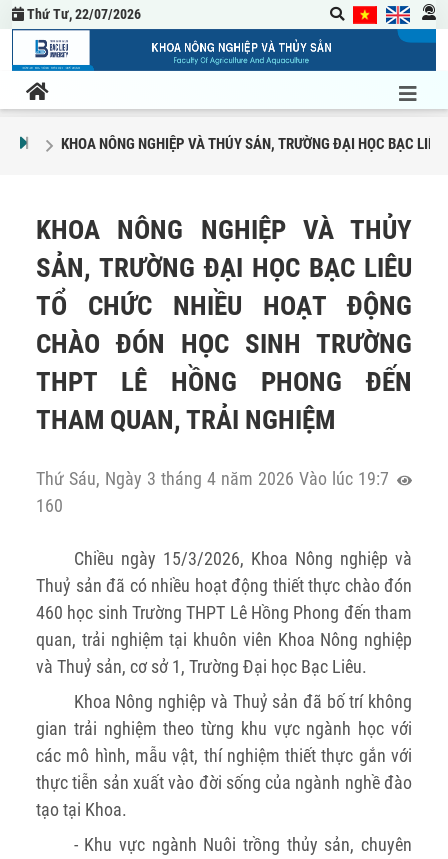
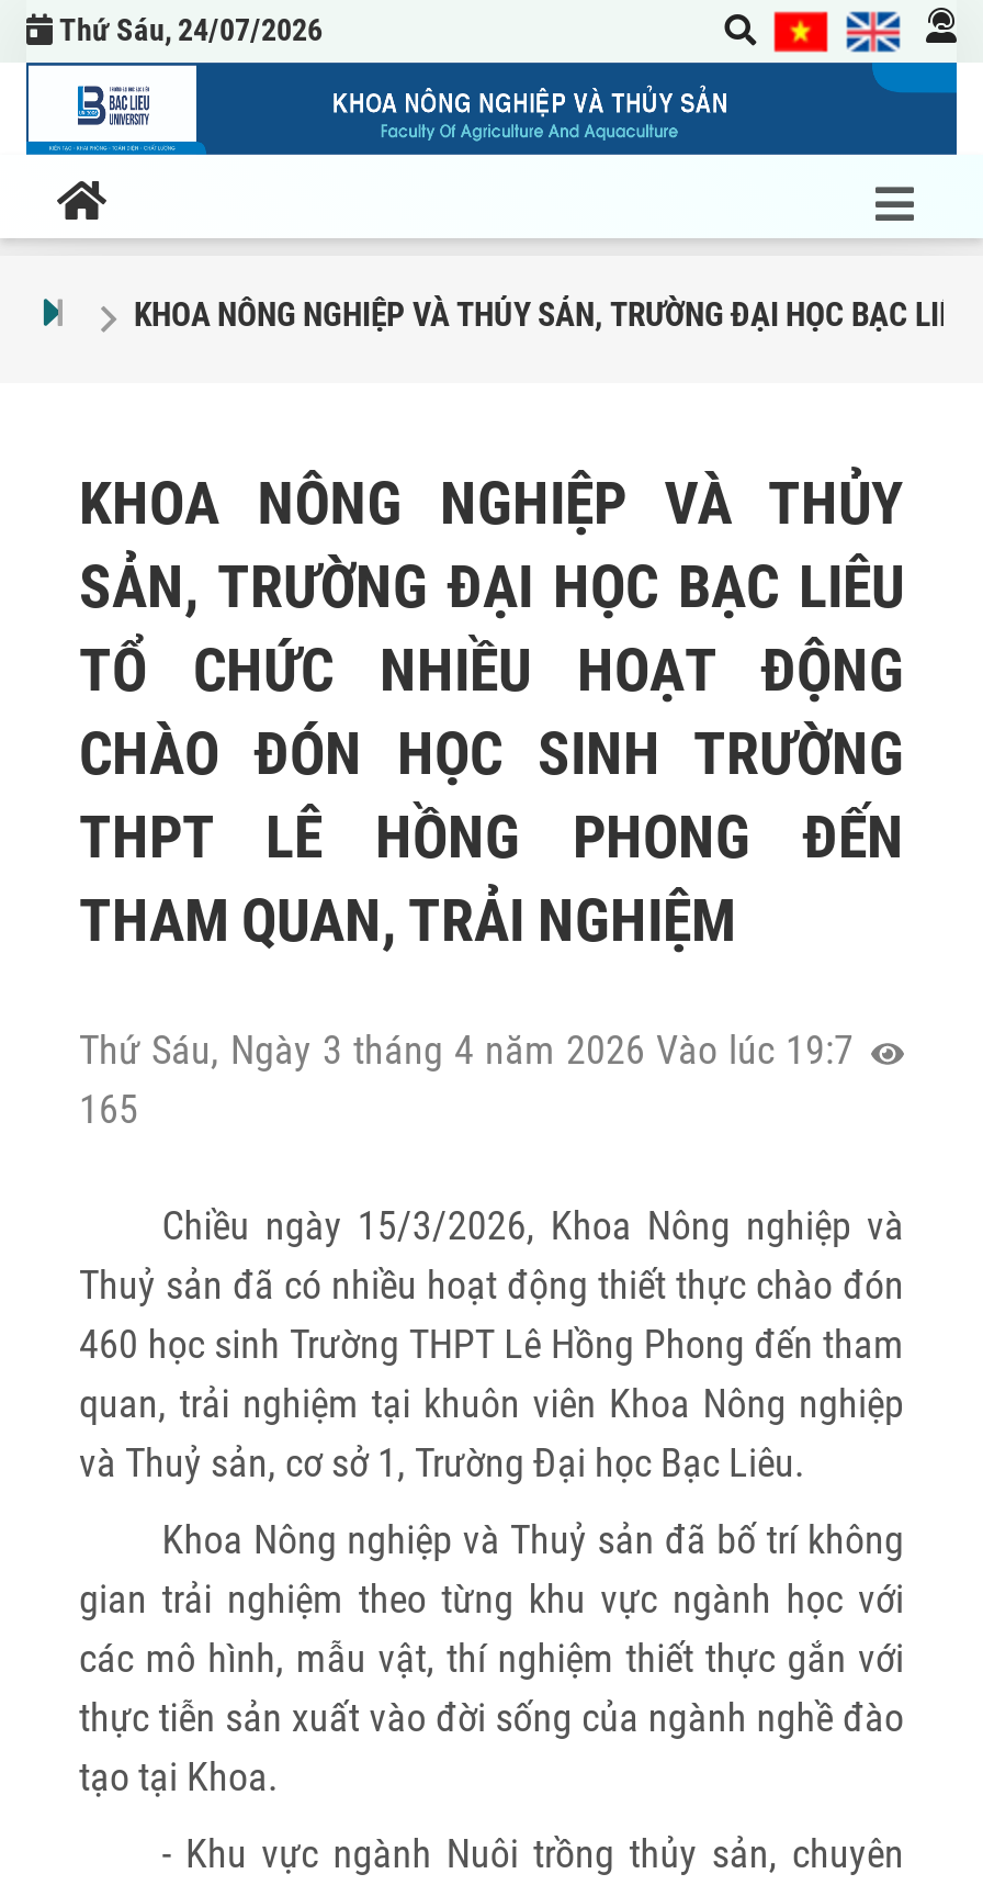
- Thứ Tư, 22/07/2026
+ Thứ Sáu, 24/07/2026

- 160
+ 165
